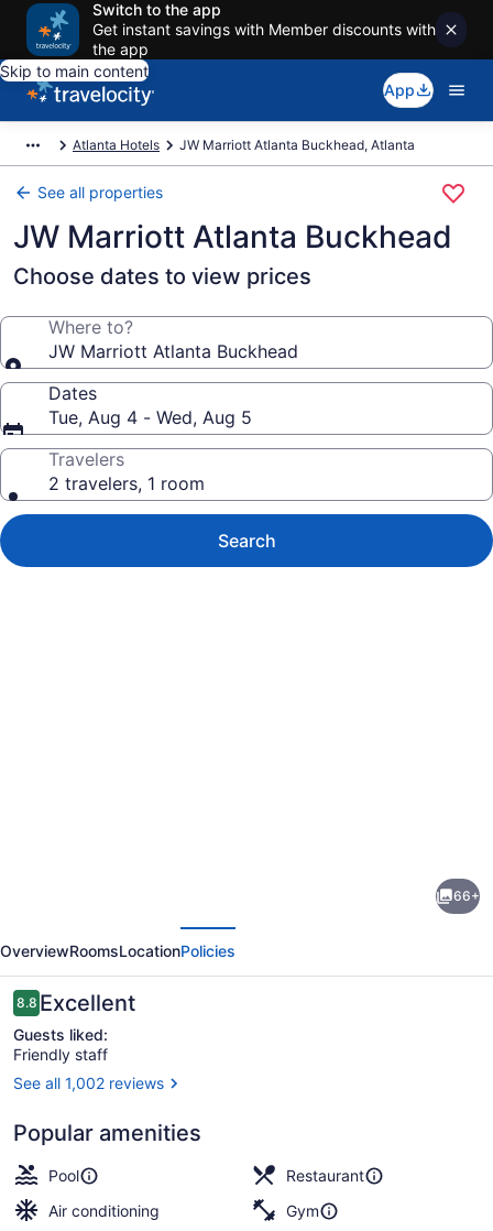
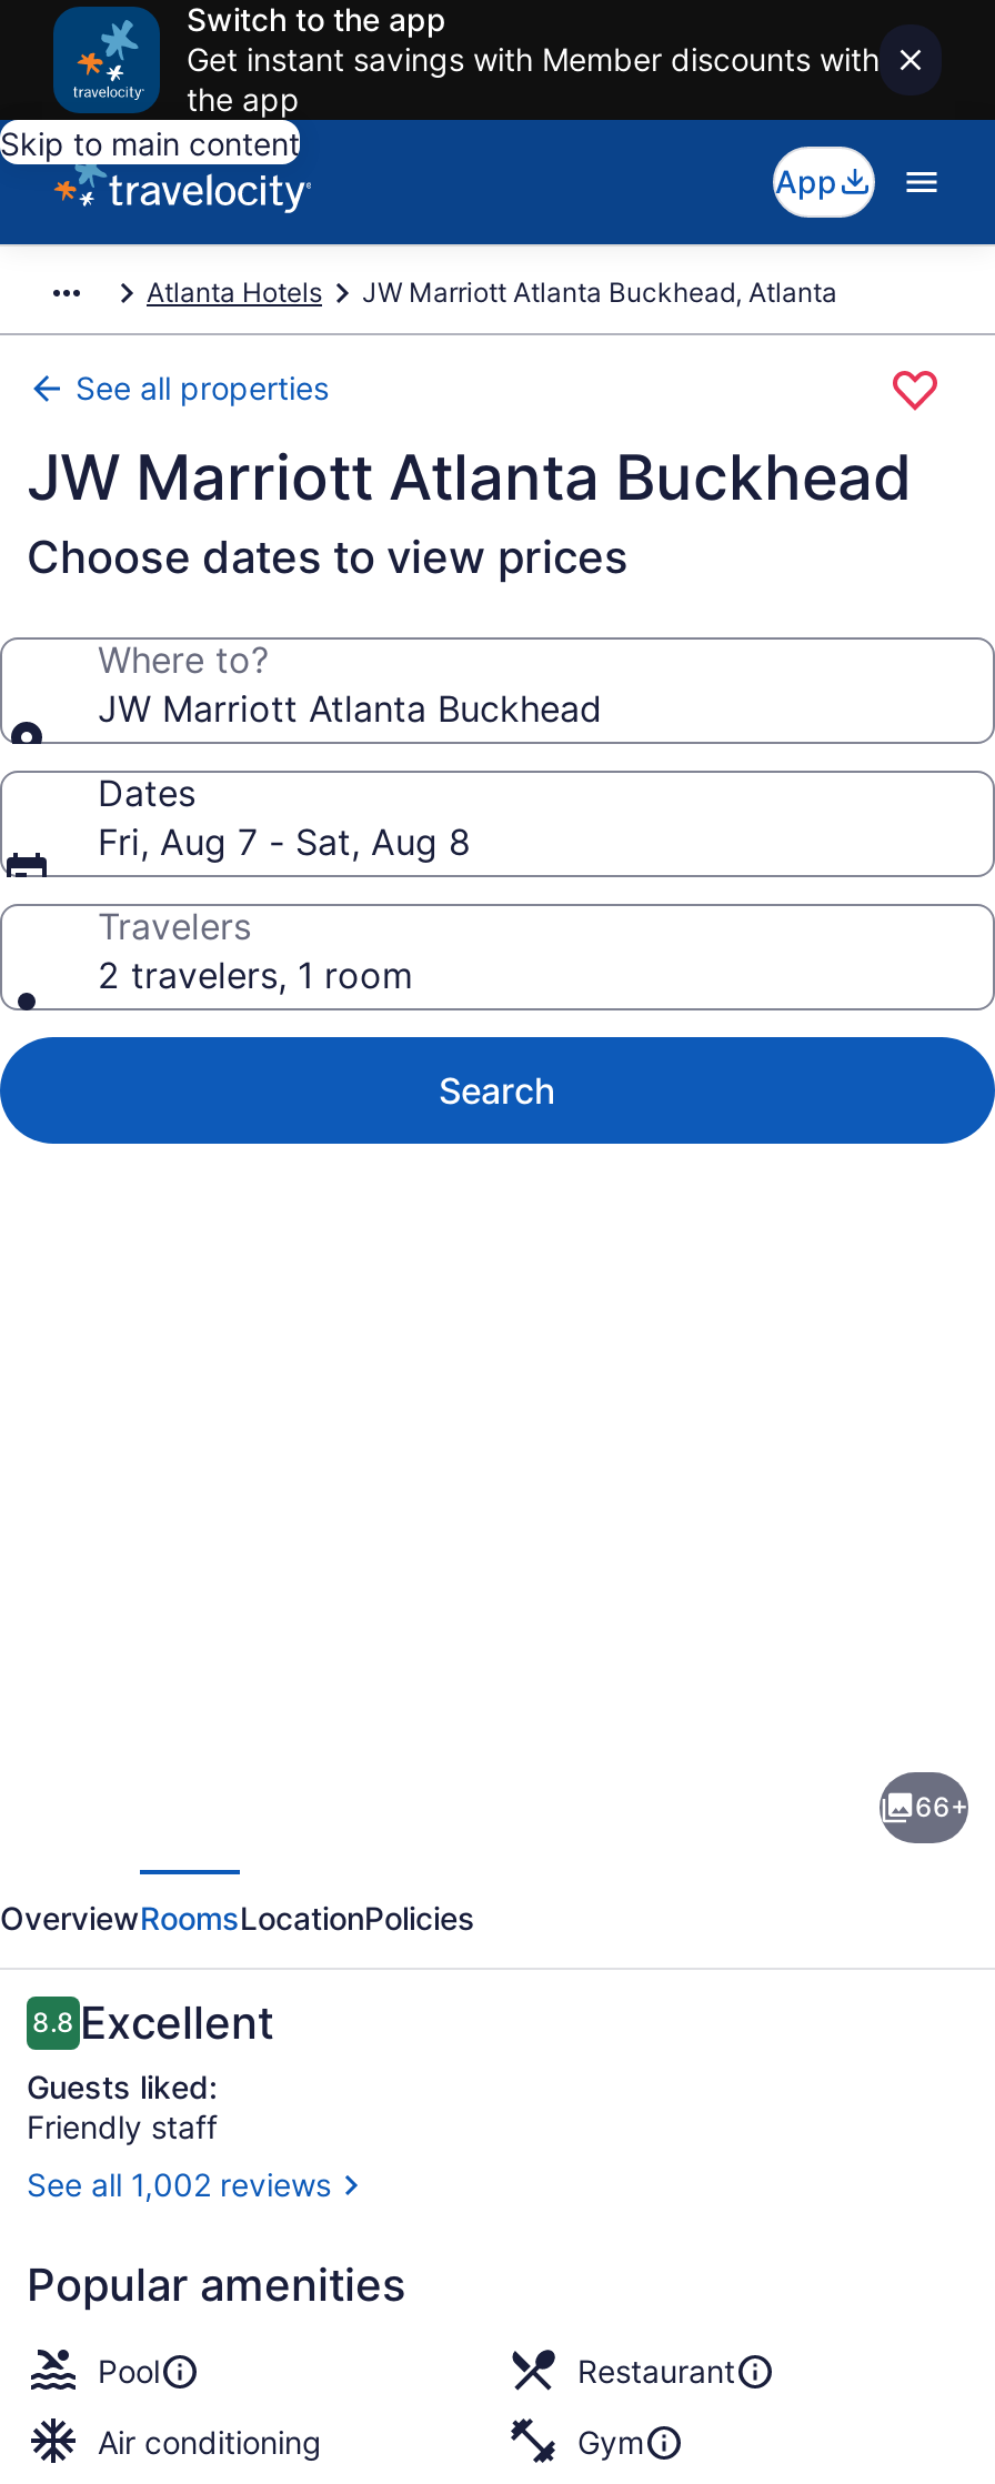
- Tue, Aug 4 - Wed, Aug 5
+ Fri, Aug 7 - Sat, Aug 8
